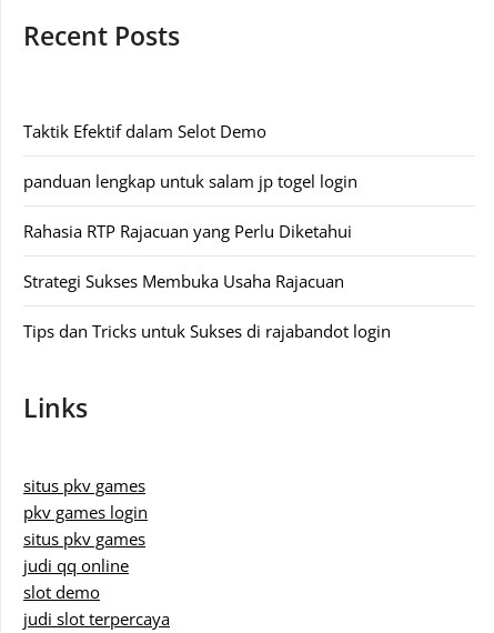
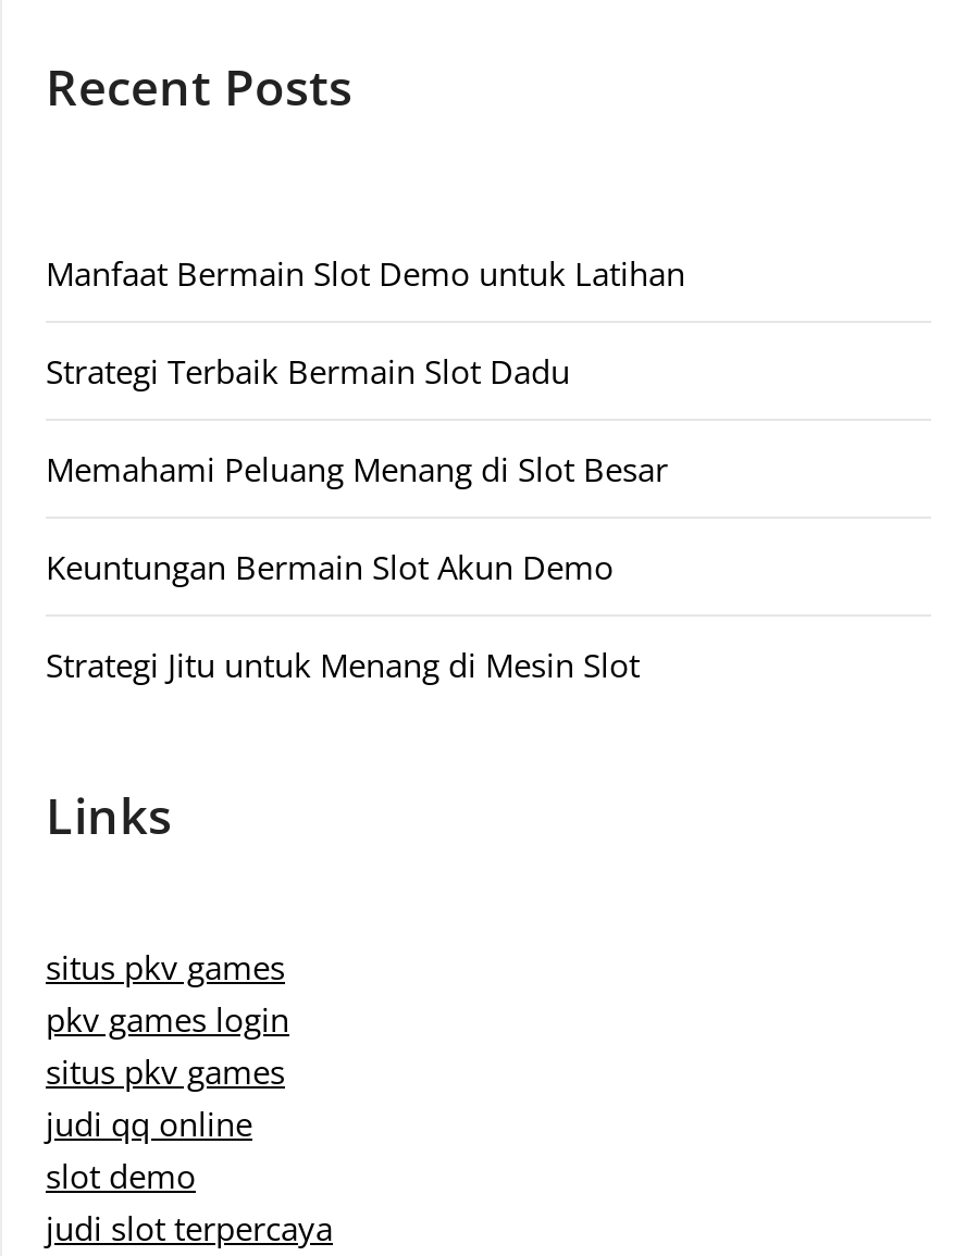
- Taktik Efektif dalam Selot Demo
+ Manfaat Bermain Slot Demo untuk Latihan

- panduan lengkap untuk salam jp togel login
+ Strategi Terbaik Bermain Slot Dadu

- Rahasia RTP Rajacuan yang Perlu Diketahui
+ Memahami Peluang Menang di Slot Besar

- Strategi Sukses Membuka Usaha Rajacuan
+ Keuntungan Bermain Slot Akun Demo

- Tips dan Tricks untuk Sukses di rajabandot login
+ Strategi Jitu untuk Menang di Mesin Slot
